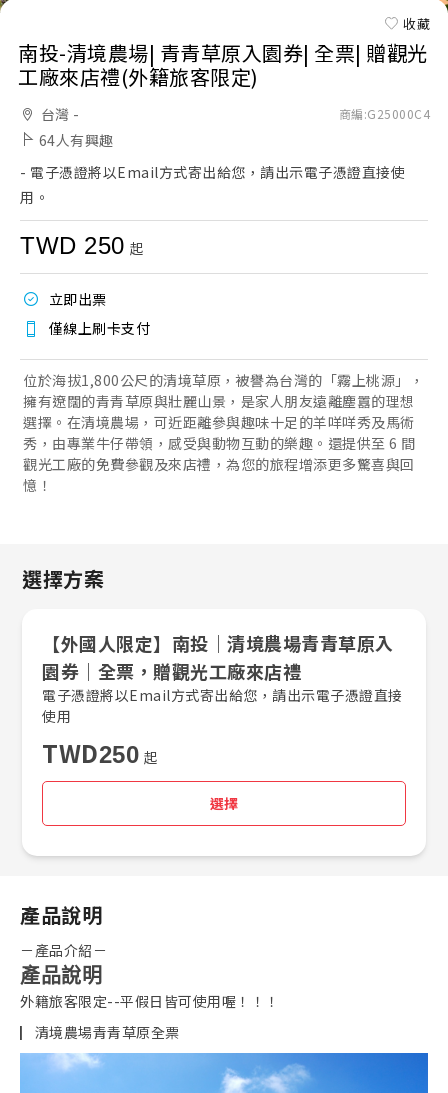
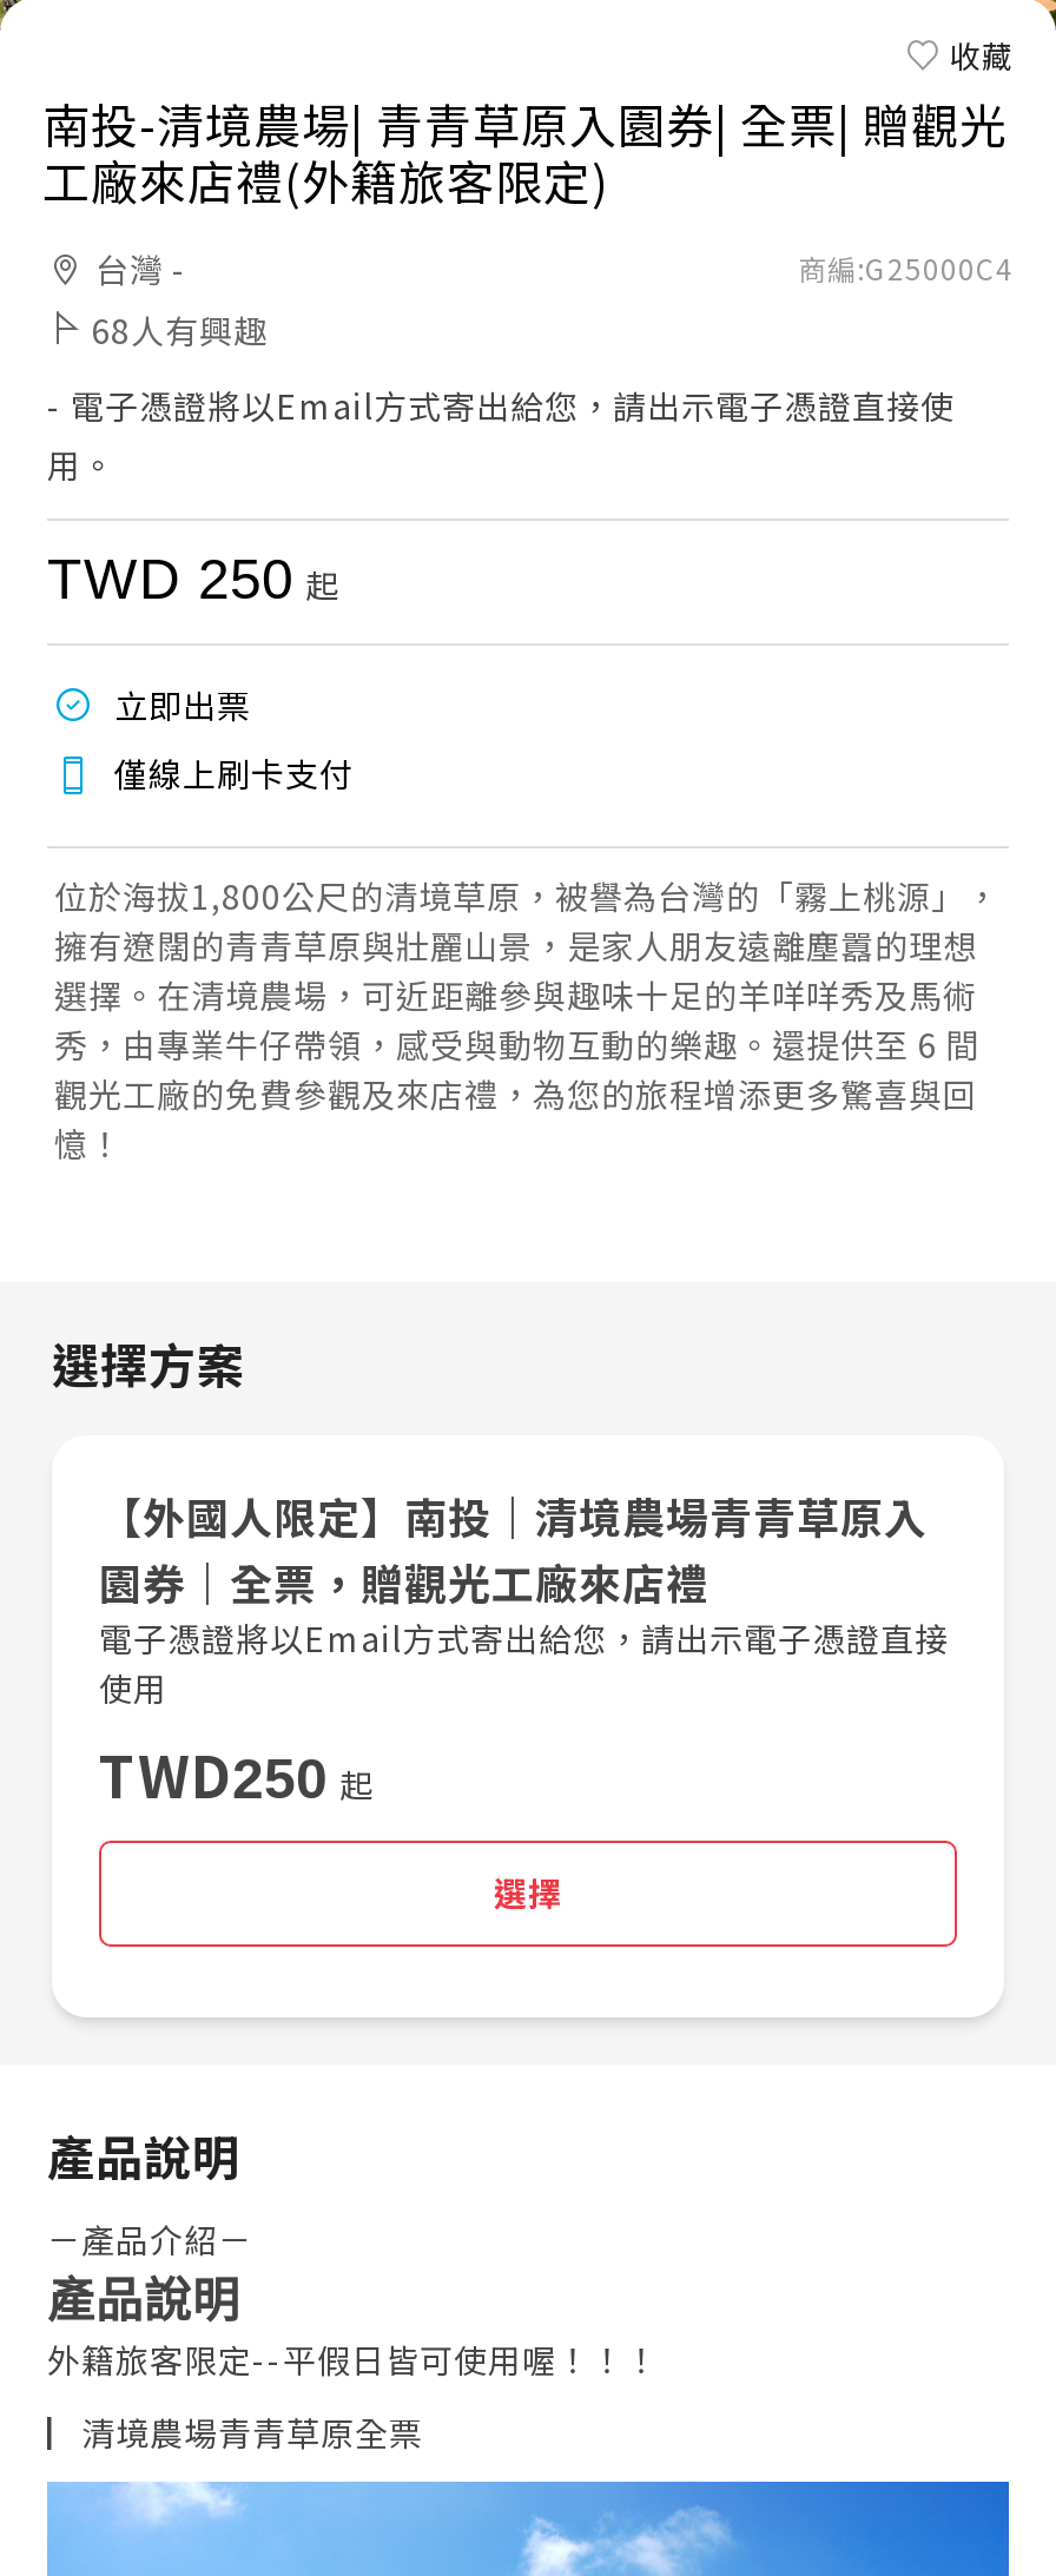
- 64人有興趣
+ 68人有興趣
